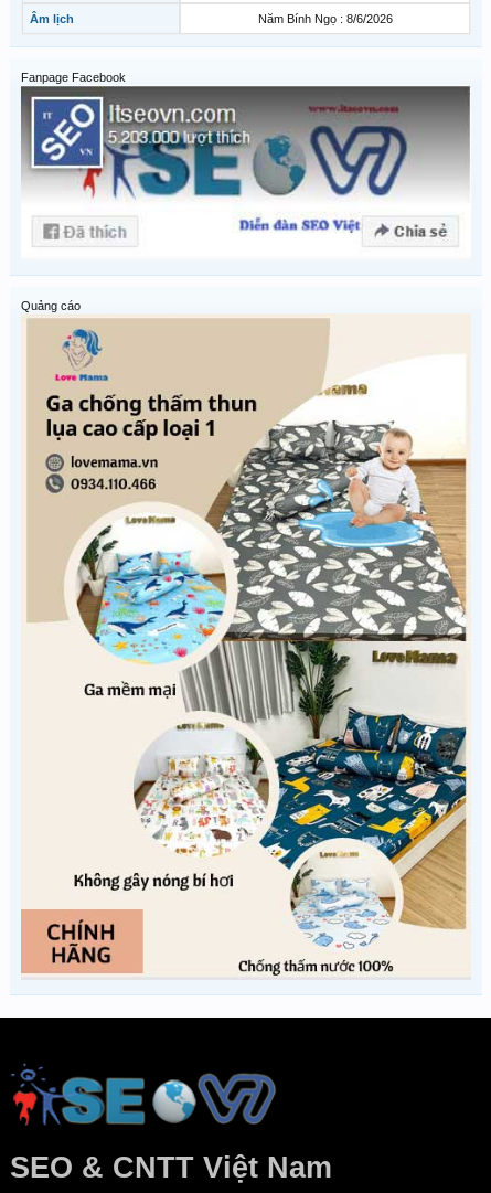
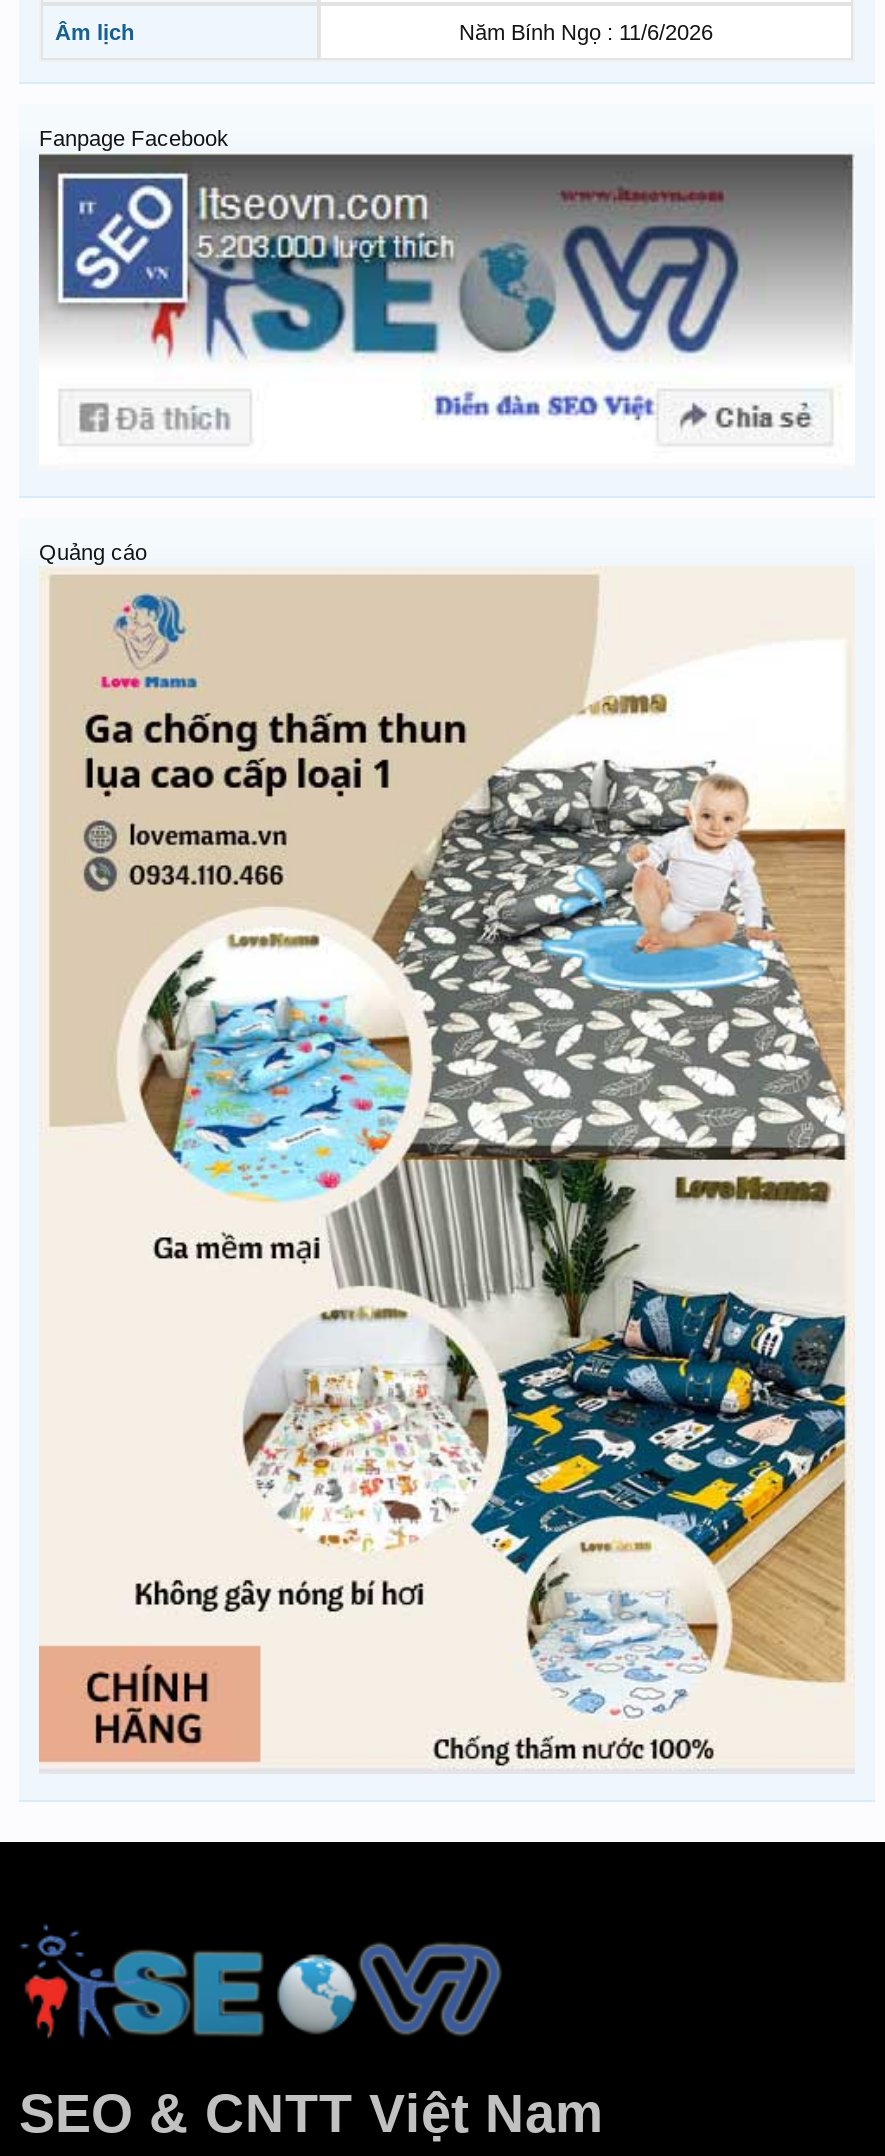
- Năm Bính Ngọ : 8/6/2026
+ Năm Bính Ngọ : 11/6/2026
